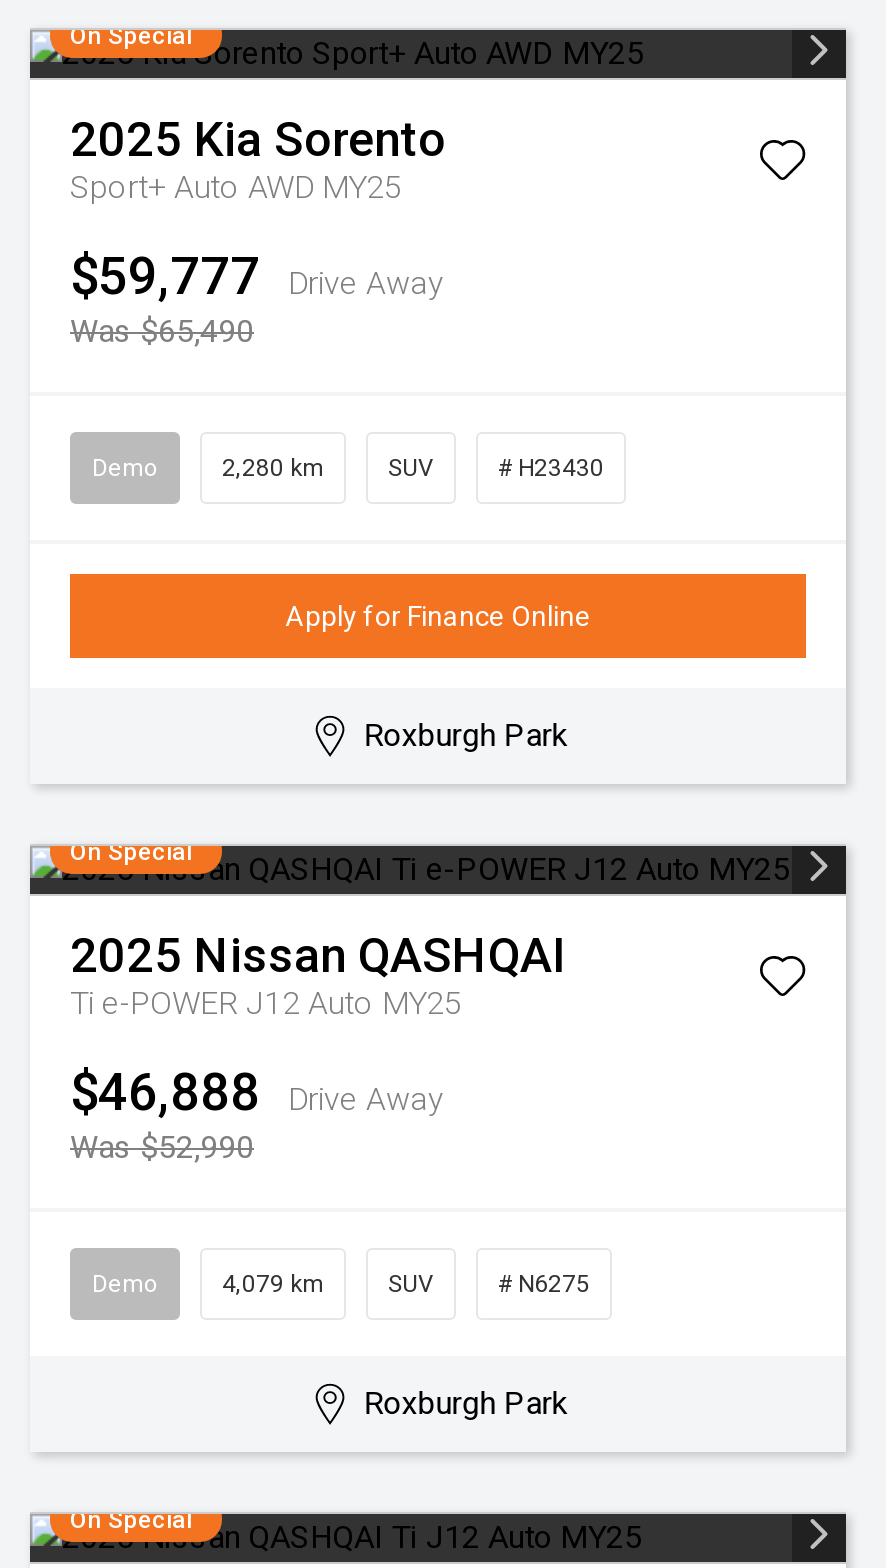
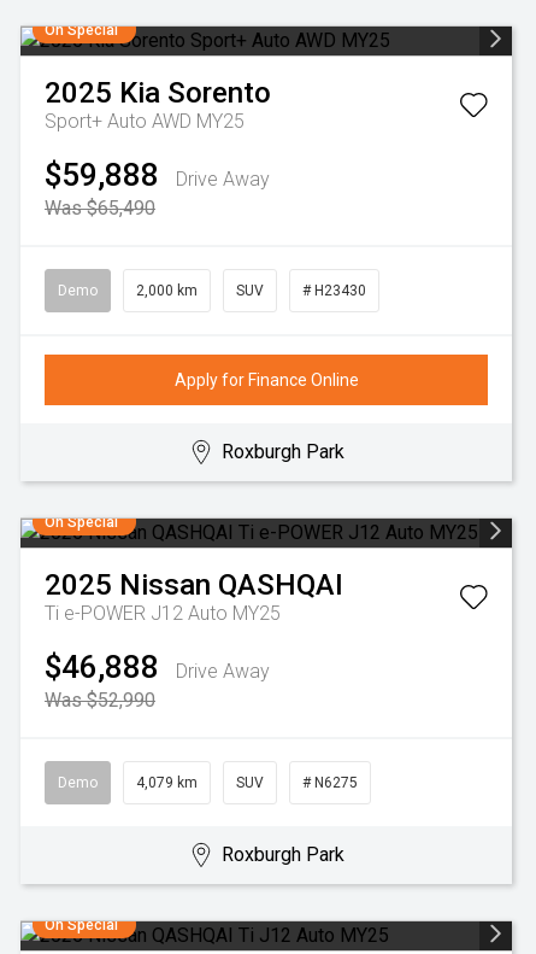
- $59,777 Drive Away
+ $59,888 Drive Away

- 2,280 km
+ 2,000 km
